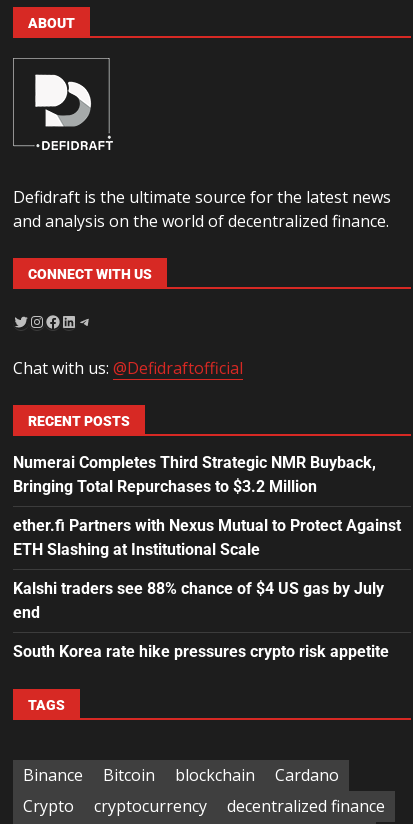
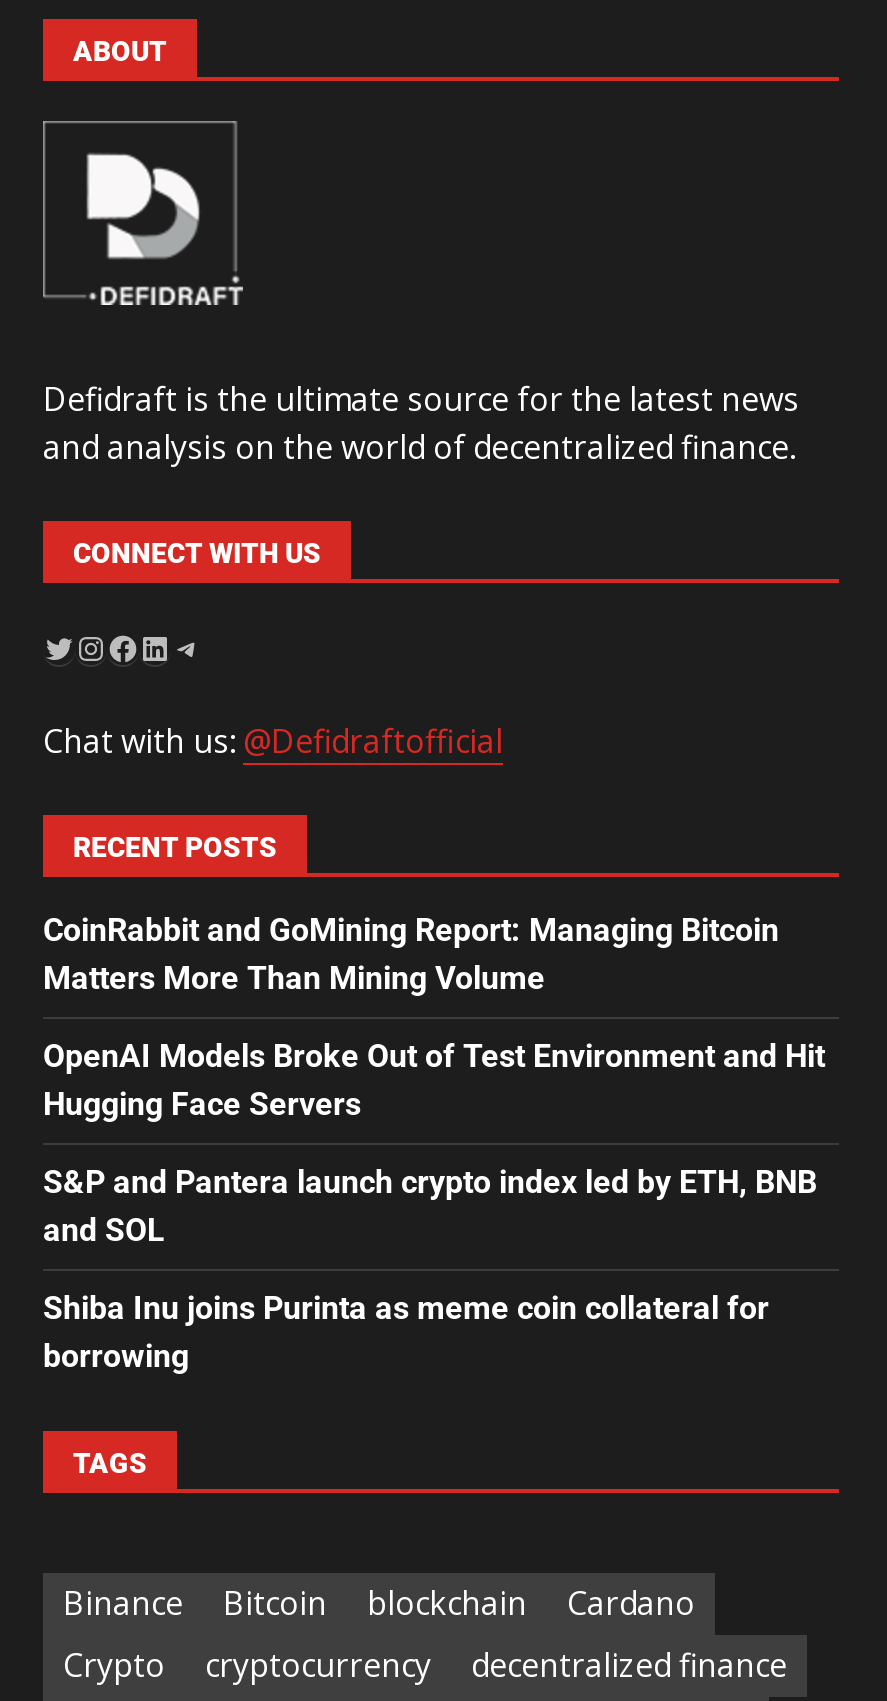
- Numerai Completes Third Strategic NMR Buyback,
- Bringing Total Repurchases to $3.2 Million
+ CoinRabbit and GoMining Report: Managing Bitcoin
+ Matters More Than Mining Volume

- ether.fi Partners with Nexus Mutual to Protect Against
- ETH Slashing at Institutional Scale
+ OpenAI Models Broke Out of Test Environment and Hit
+ Hugging Face Servers

- Kalshi traders see 88% chance of $4 US gas by July
- end
+ S&P and Pantera launch crypto index led by ETH, BNB
+ and SOL

- South Korea rate hike pressures crypto risk appetite
+ Shiba Inu joins Purinta as meme coin collateral for
+ borrowing
